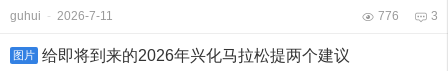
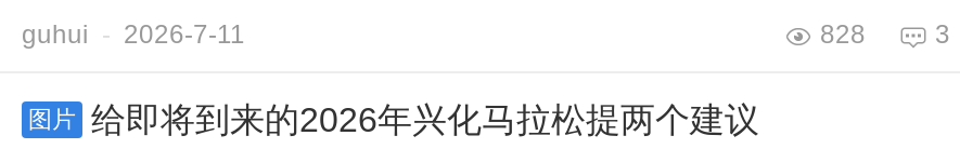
- 776
+ 828
